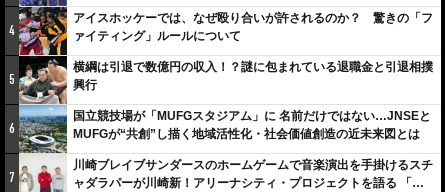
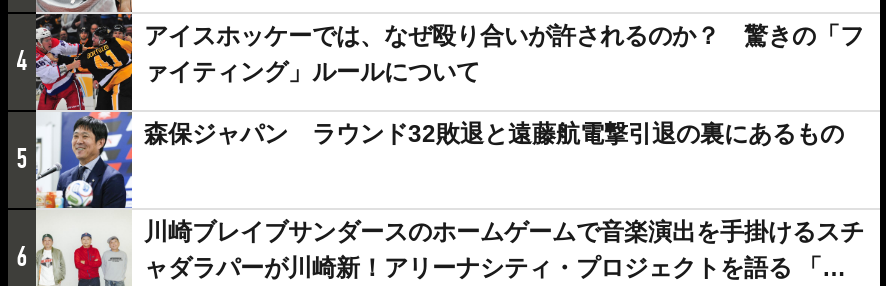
- [image]
- 横綱は引退で数億円の収入！？謎に包まれている退職金と引退相撲
- 興行
+ [image]
+ 森保ジャパン ラウンド32敗退と遠藤航電撃引退の裏にあるもの

- 国立競技場が「MUFGスタジアム」に 名前だけではない…JNSEと
- MUFGが“共創”し描く地域活性化・社会価値創造の近未来図とは
- 7
